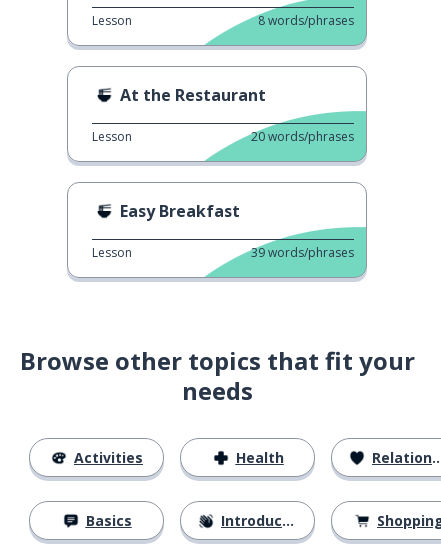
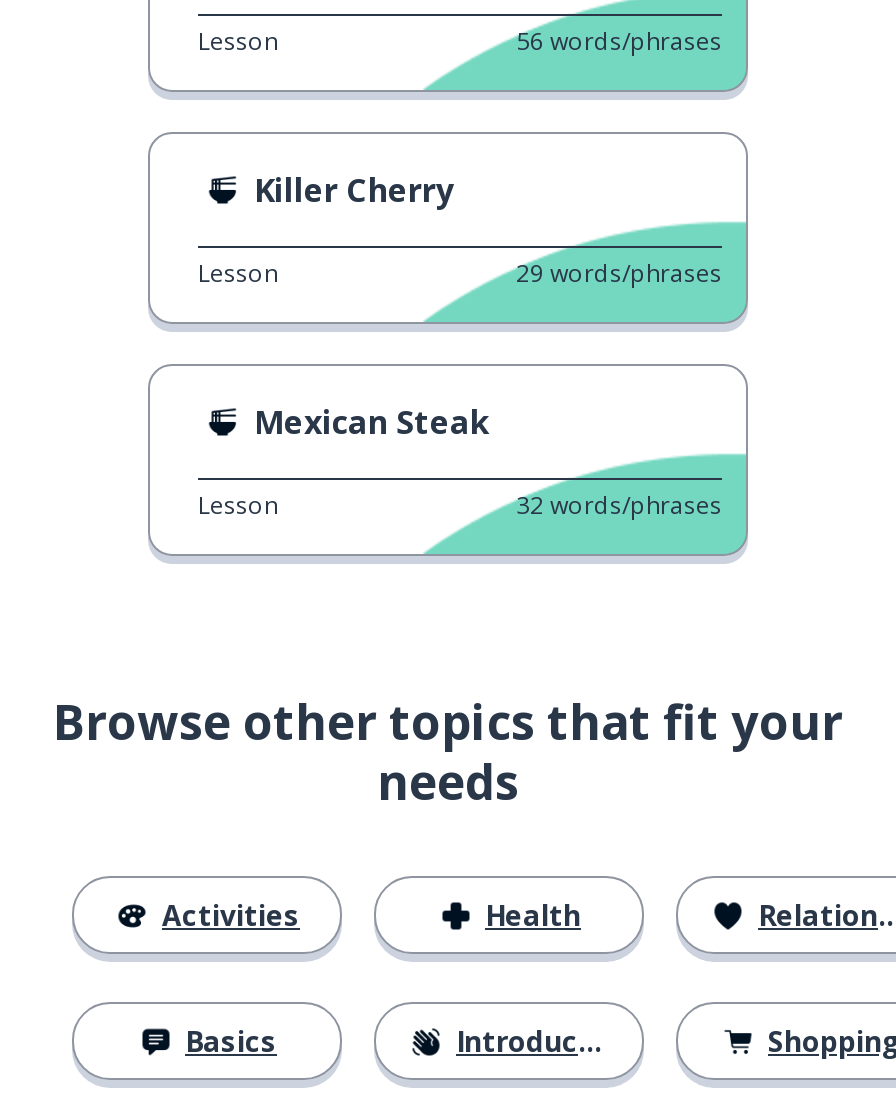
- 8 words/phrases
+ 56 words/phrases

- At the Restaurant
+ Killer Cherry

- 20 words/phrases
+ 29 words/phrases

- Easy Breakfast
+ Mexican Steak

- 39 words/phrases
+ 32 words/phrases
